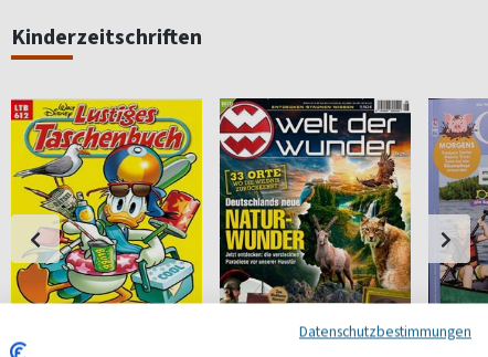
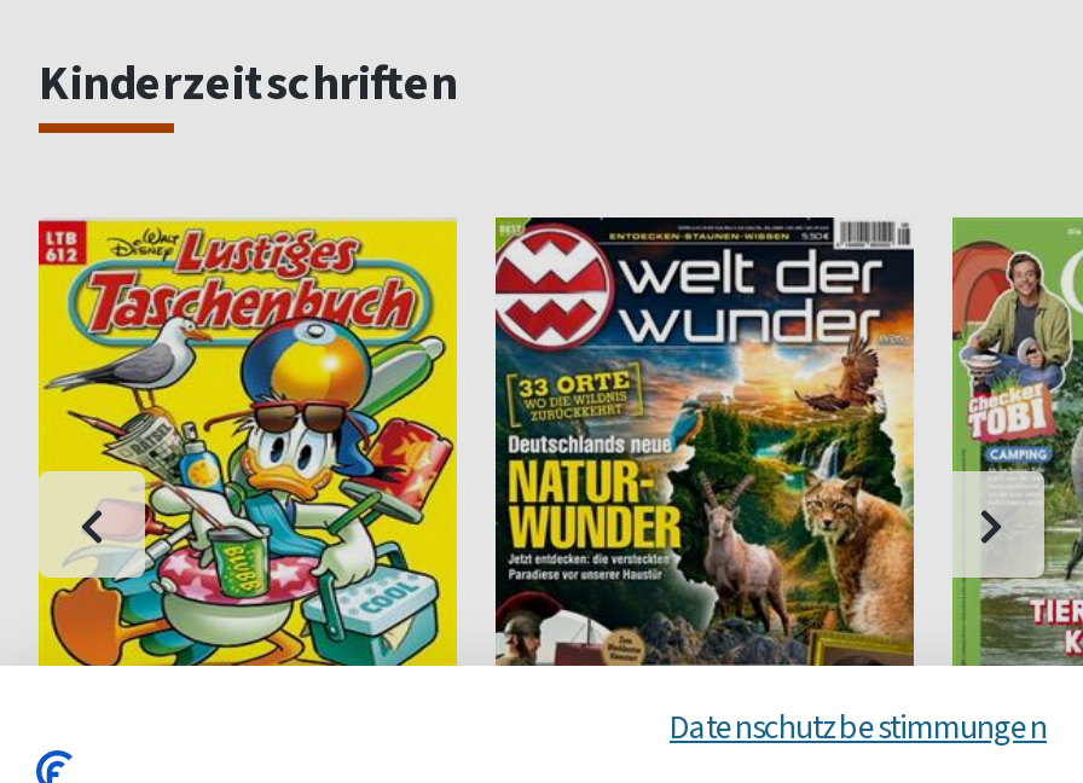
- [image]
+ [image]
